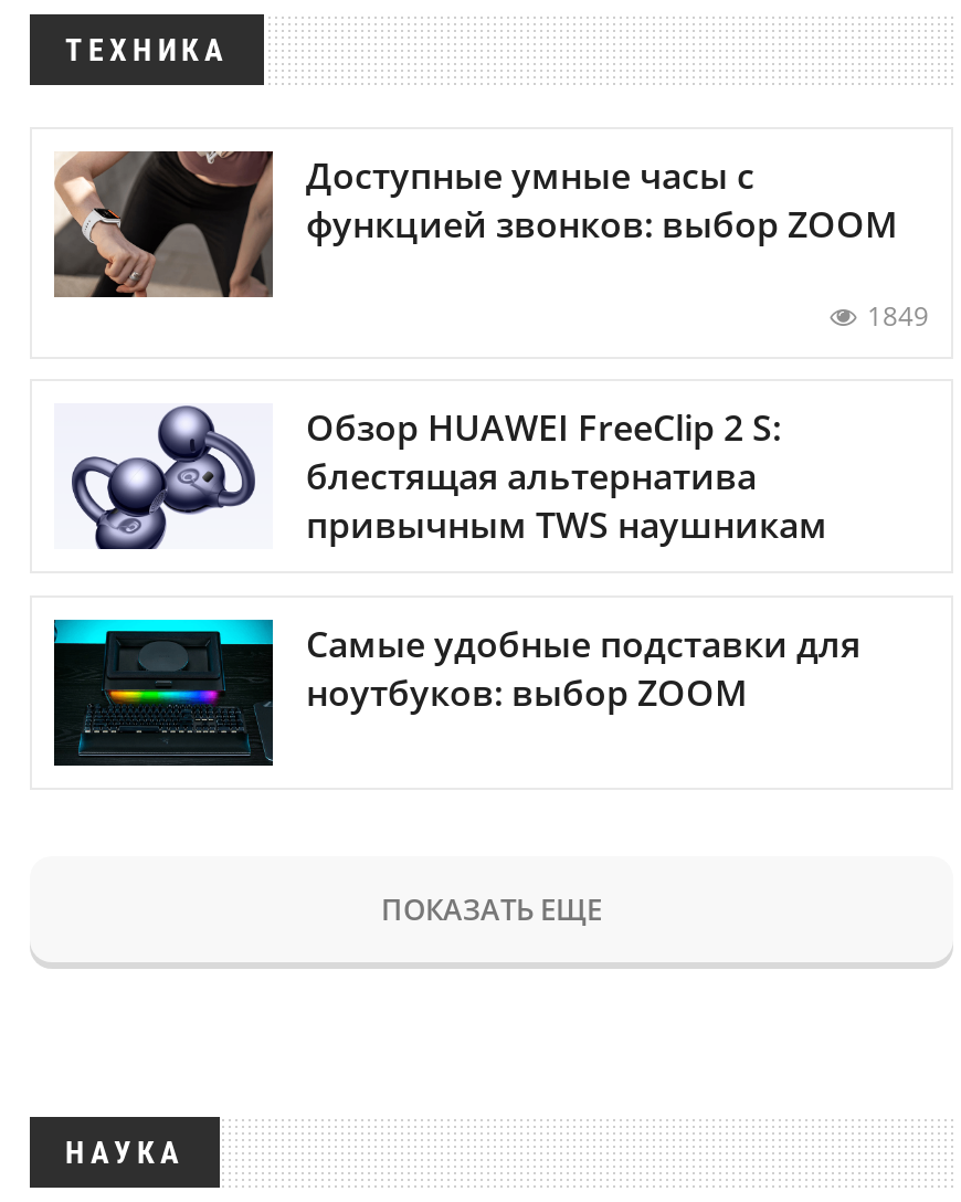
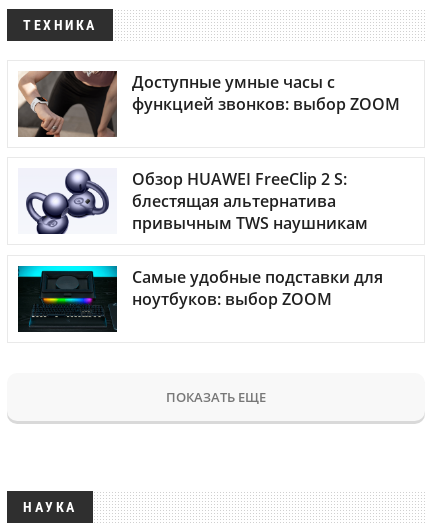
- 1849
